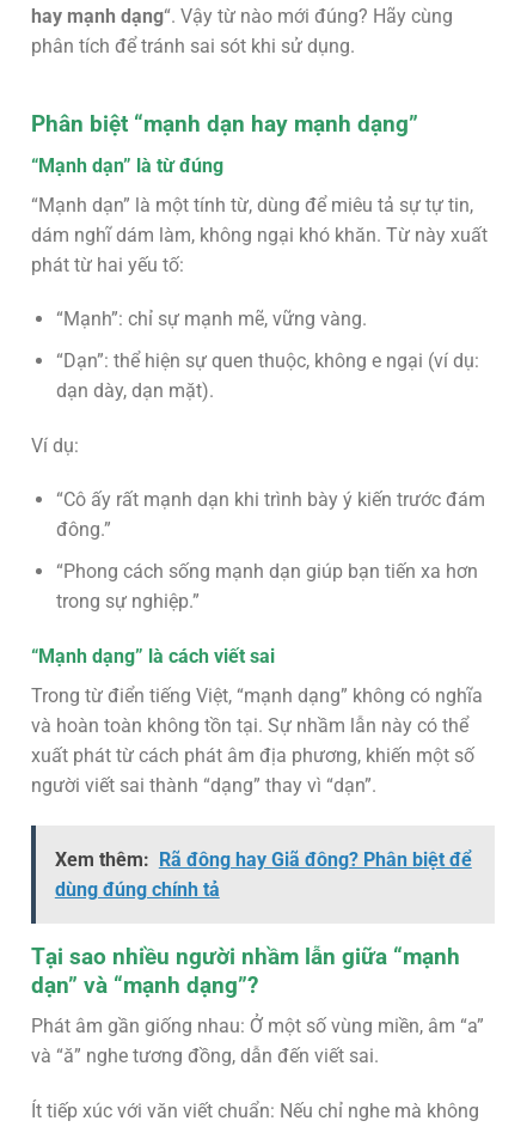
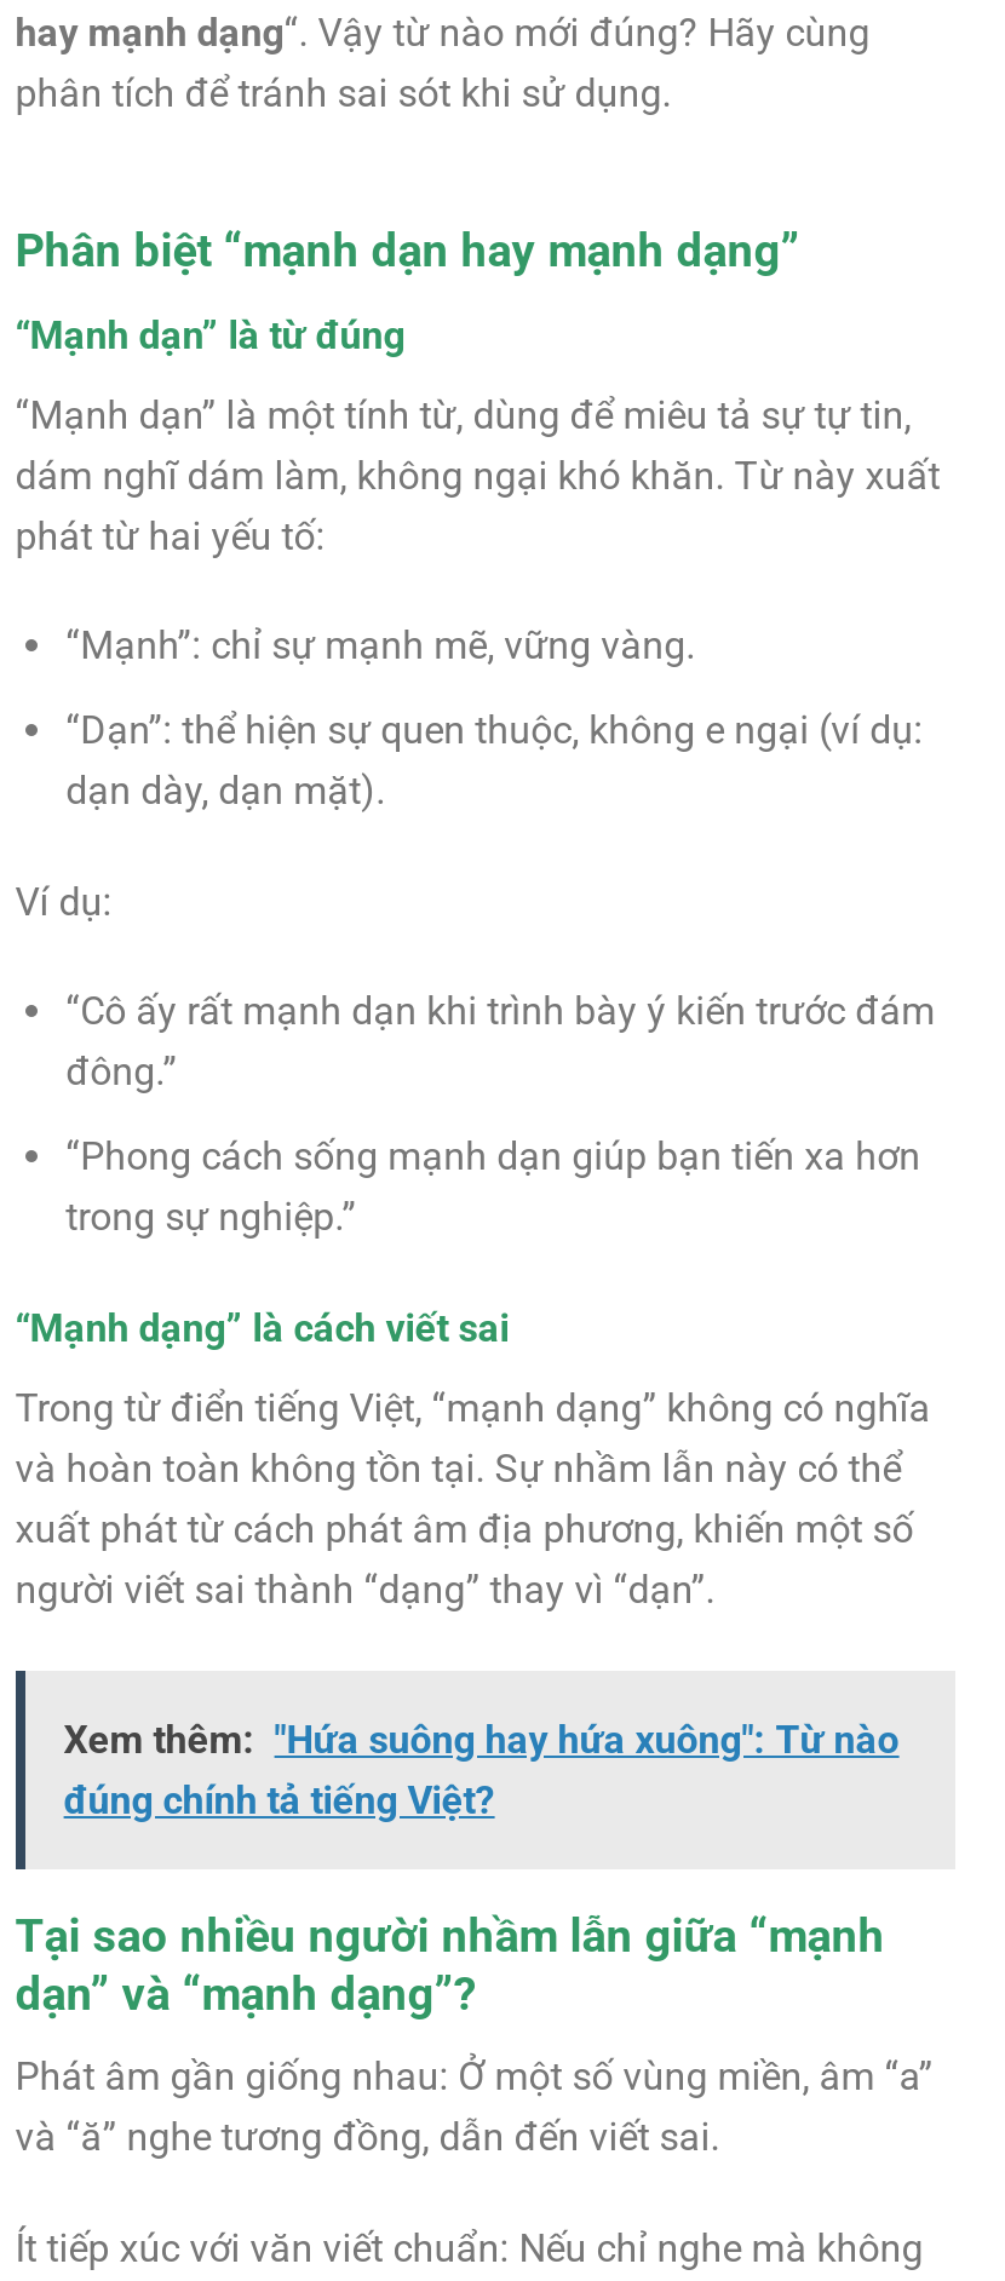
- Xem thêm: Rã đông hay Giã đông? Phân biệt để
- dùng đúng chính tả
+ Xem thêm: "Hứa suông hay hứa xuông": Từ nào
+ đúng chính tả tiếng Việt?
